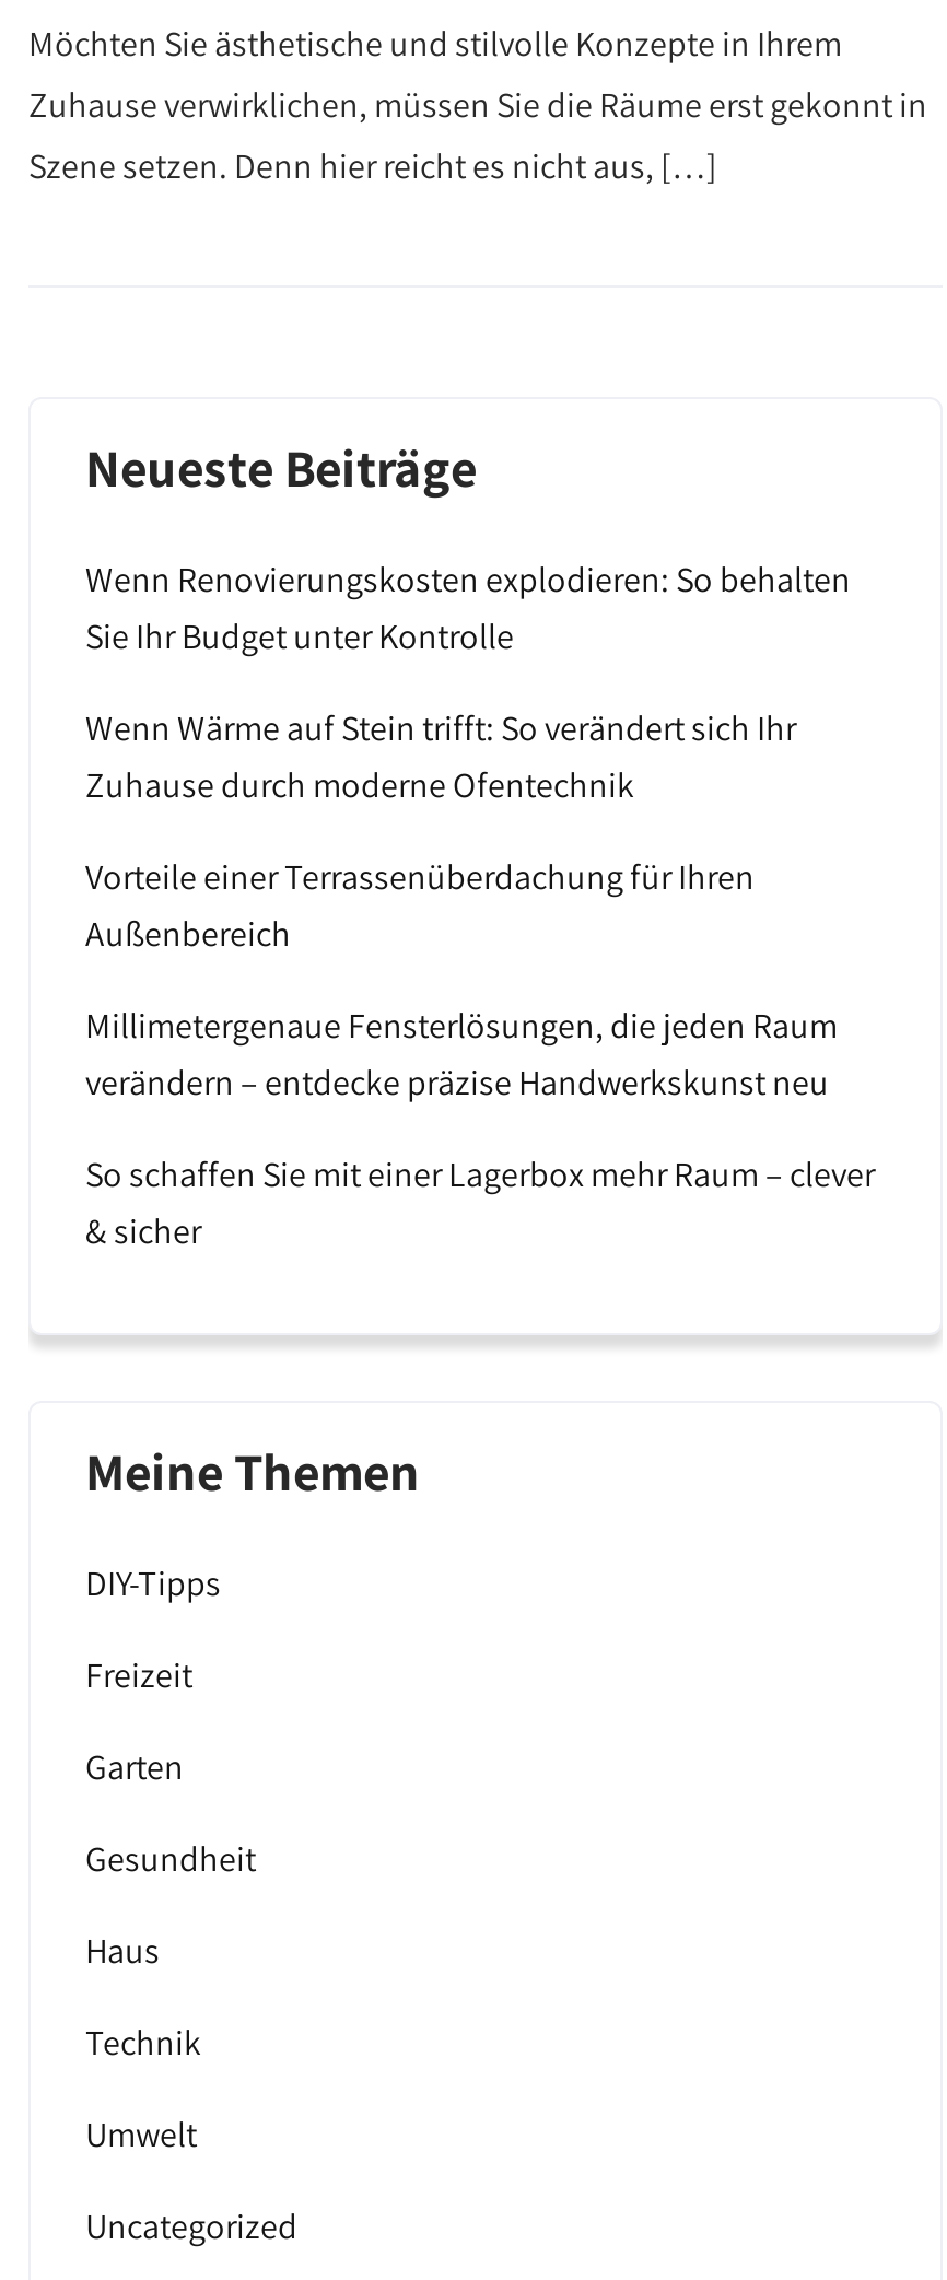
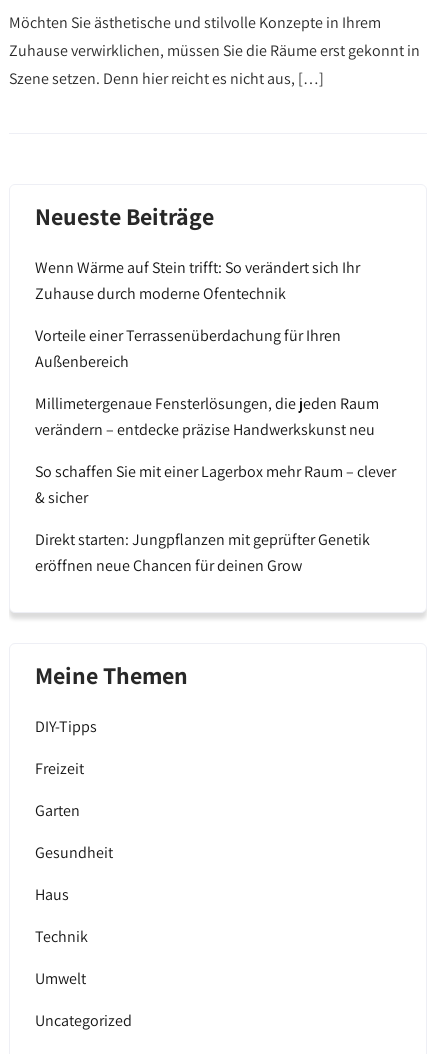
- Wenn Renovierungskosten explodieren: So behalten
- Sie Ihr Budget unter Kontrolle

moved up: Wenn Wärme auf Stein trifft: So verändert sich Ihr | Zuhause durch moderne Ofentechnik | Vorteile einer Terrassenüberdachung für Ihren | Außenbereich | Millimetergenaue Fensterlösungen, die jeden Raum | verändern – entdecke präzise Handwerkskunst neu | So schaffen Sie mit einer Lagerbox mehr Raum – clever | & sicher

+ Direkt starten: Jungpflanzen mit geprüfter Genetik
+ eröffnen neue Chancen für deinen Grow
